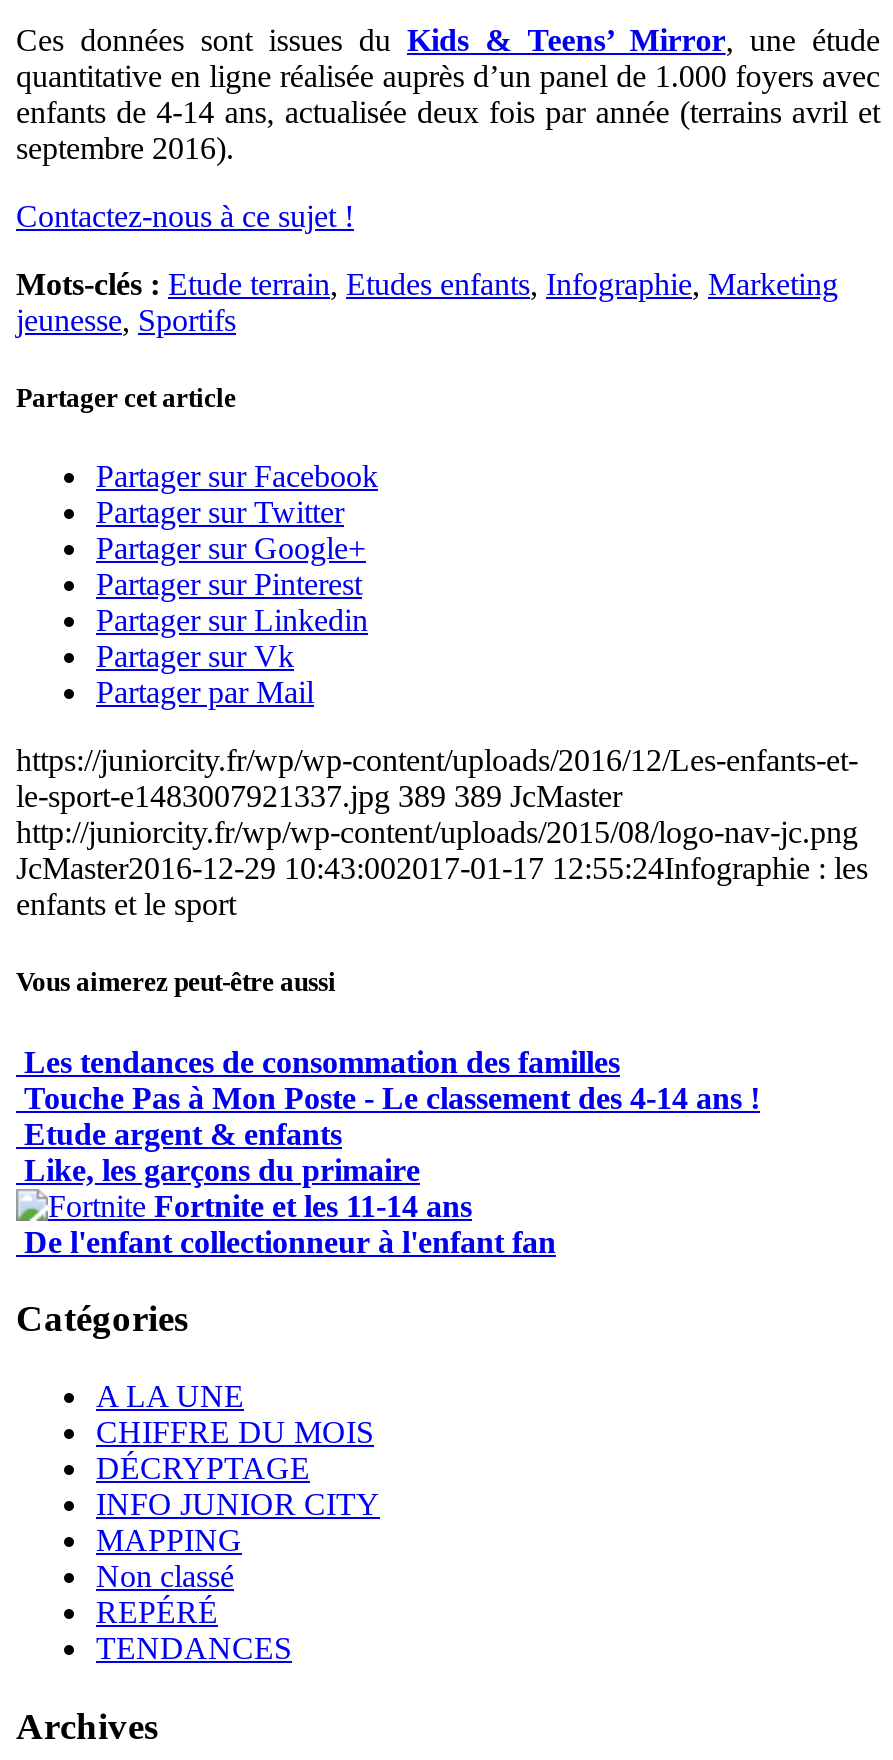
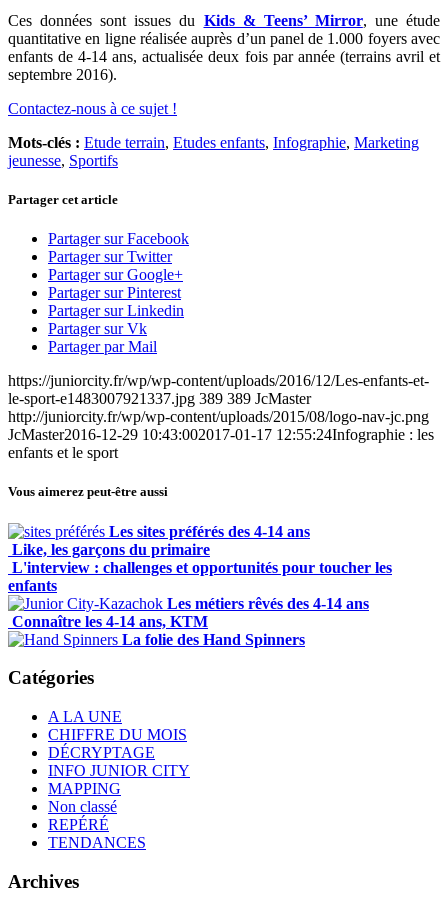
- Les tendances de consommation des familles
- Touche Pas à Mon Poste - Le classement des 4-14 ans !
- Etude argent & enfants
+ Les sites préférés des 4-14 ans

moved up: Like, les garçons du primaire

- Fortnite et les 11-14 ans
- De l'enfant collectionneur à l'enfant fan
+ L'interview : challenges et opportunités pour toucher les
+ enfants
+ Les métiers rêvés des 4-14 ans
+ Connaître les 4-14 ans, KTM
+ La folie des Hand Spinners
